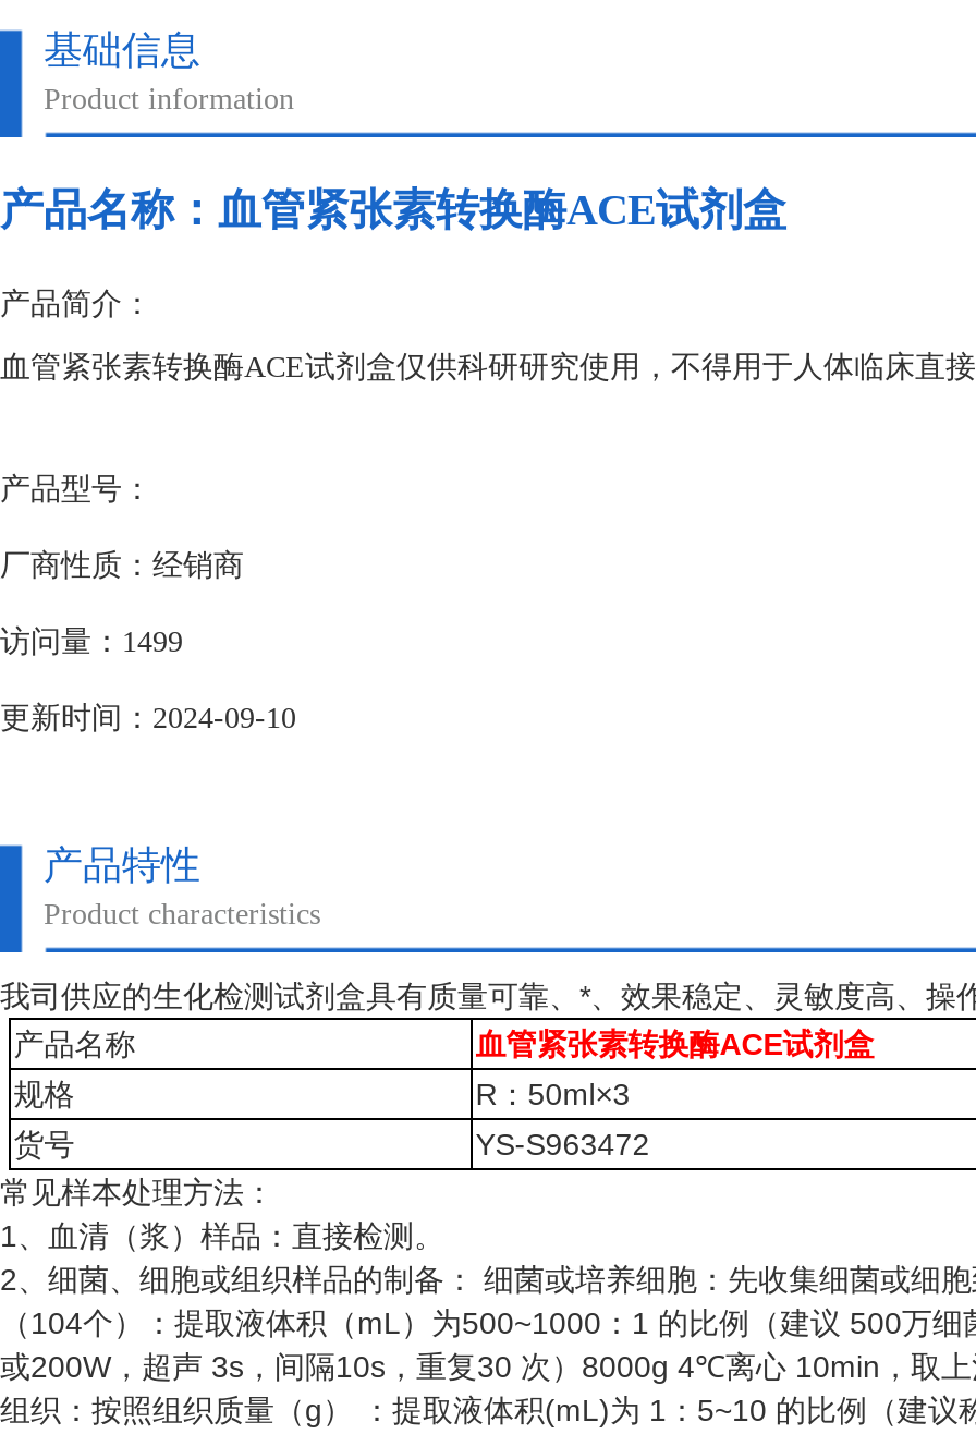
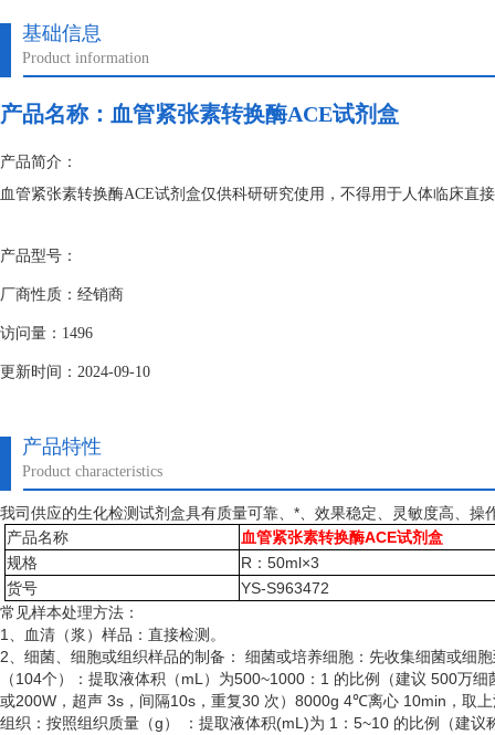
- 访问量：1499
+ 访问量：1496
